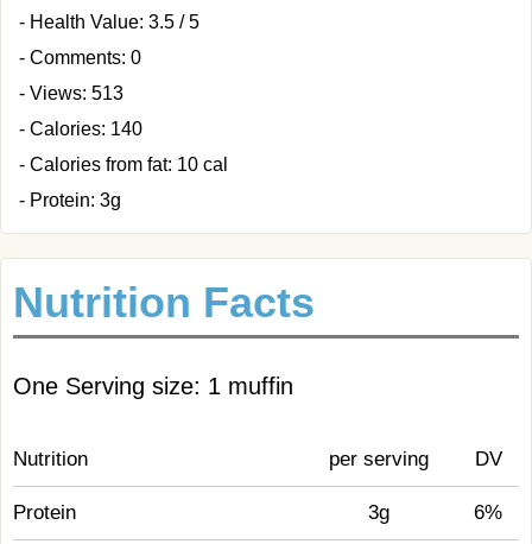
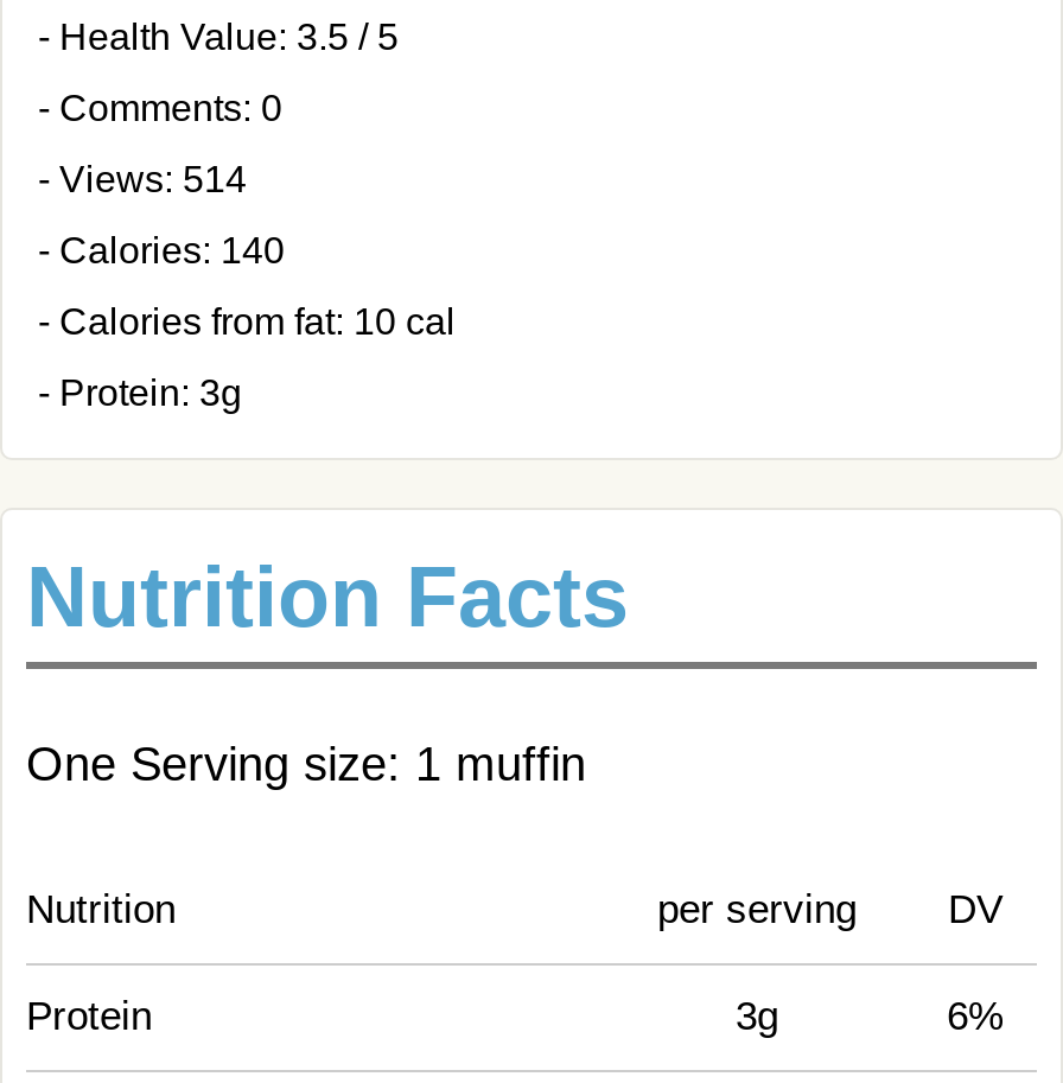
- - Views: 513
+ - Views: 514
